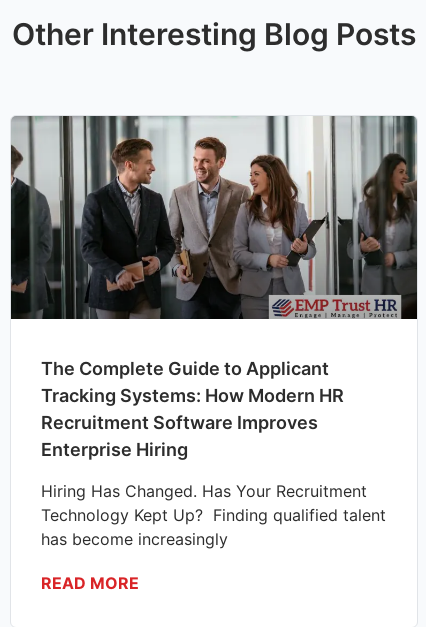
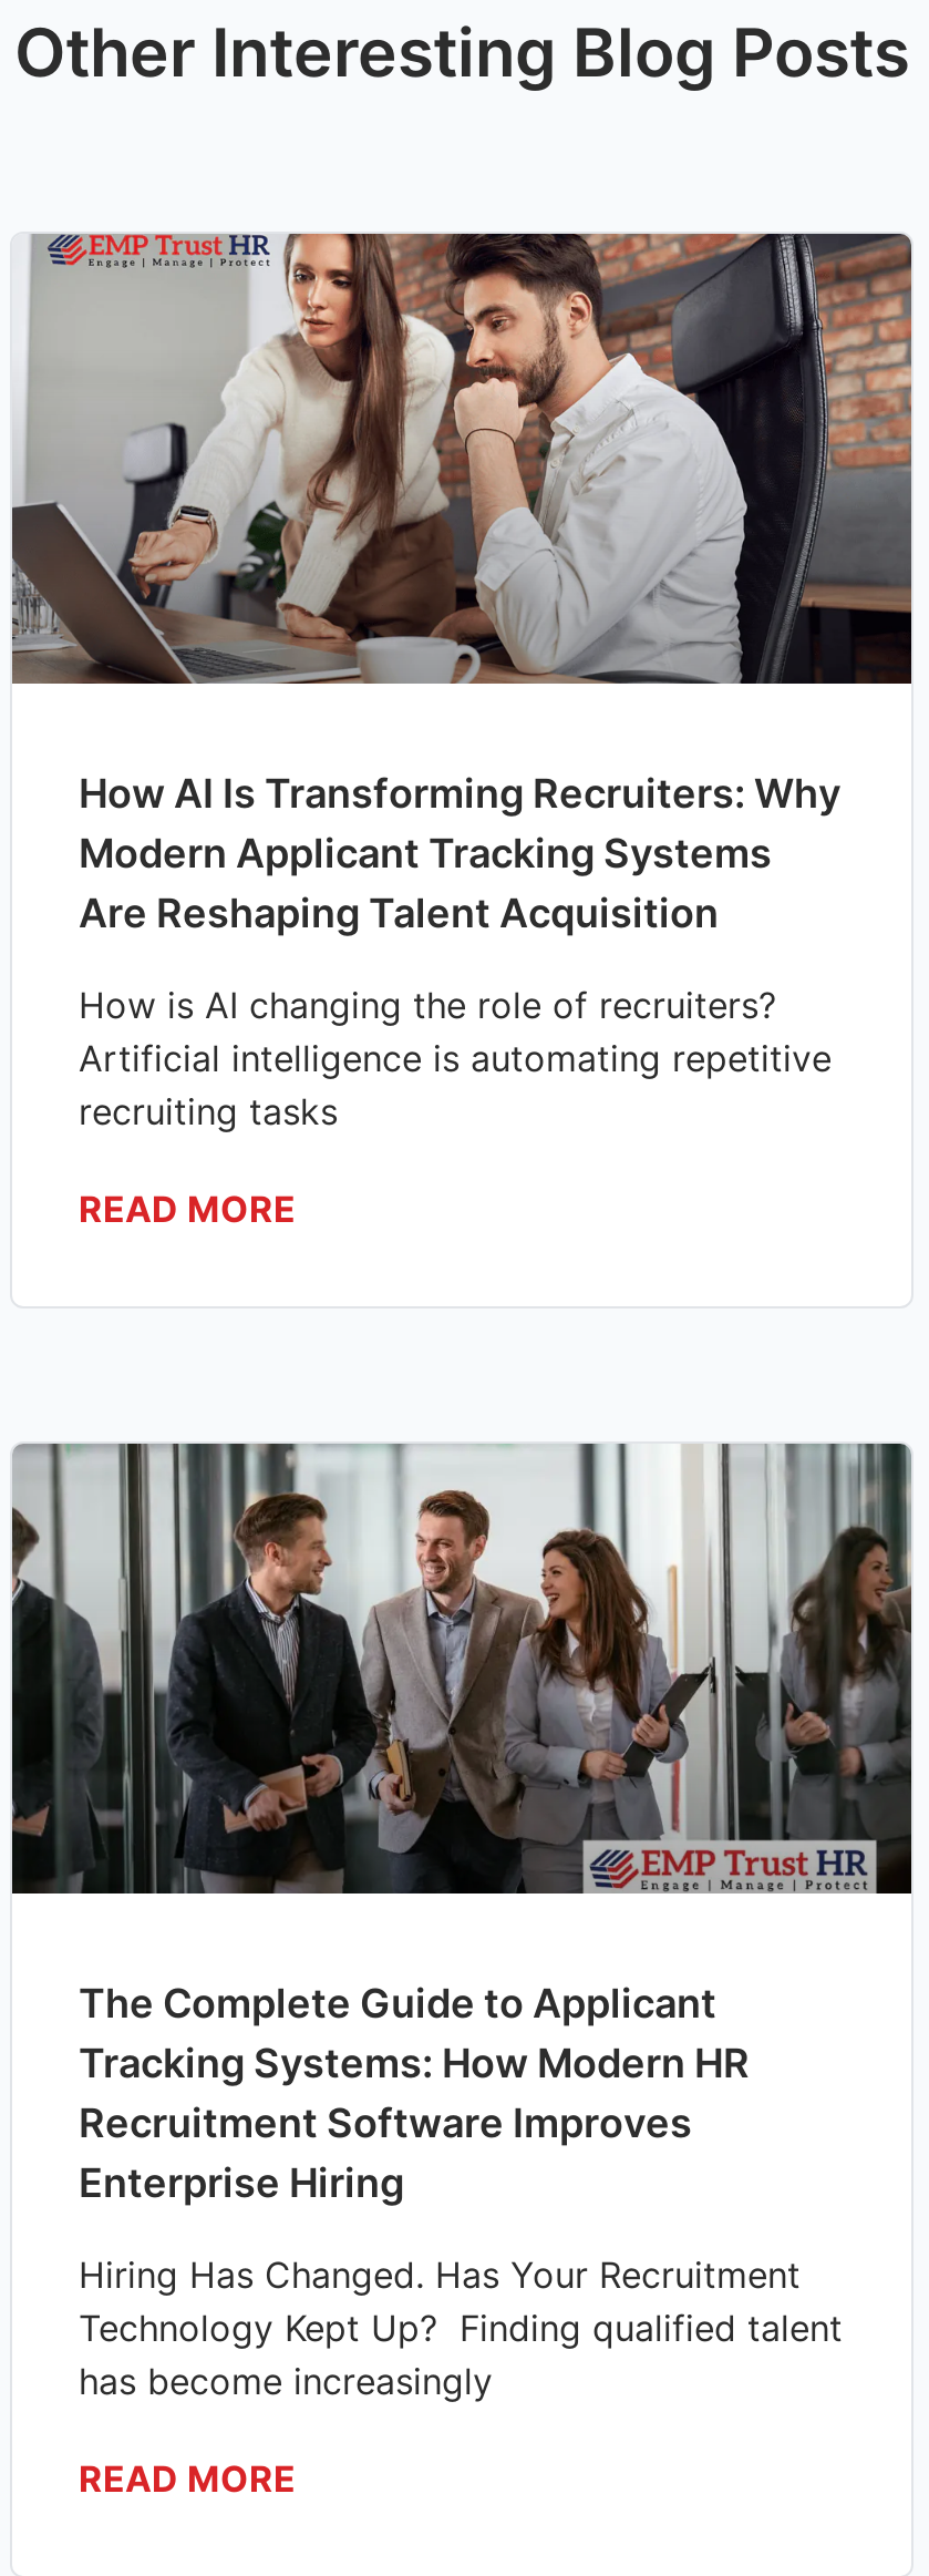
+ [image]
+ How AI Is Transforming Recruiters: Why
+ Modern Applicant Tracking Systems
+ Are Reshaping Talent Acquisition
+ How is AI changing the role of recruiters?
+ Artificial intelligence is automating repetitive
+ recruiting tasks
+ READ MORE
